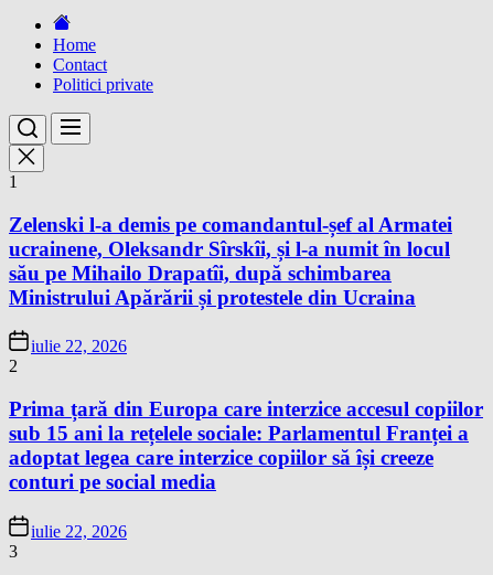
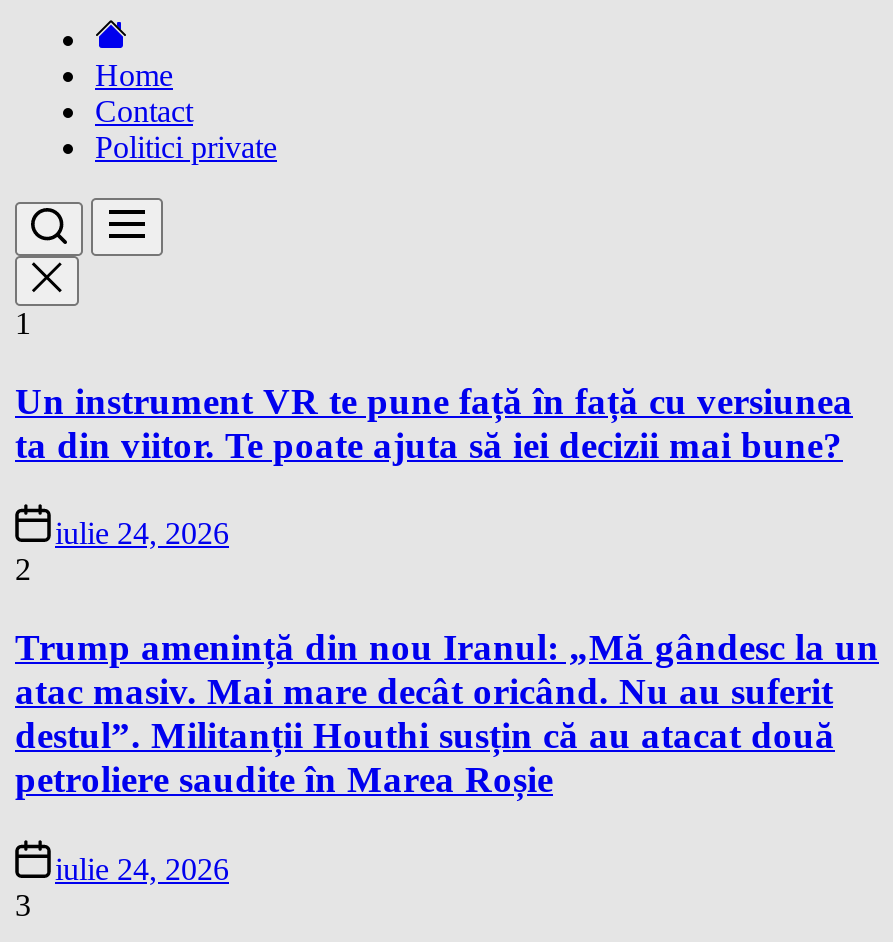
- Zelenski l-a demis pe comandantul-șef al Armatei
- ucrainene, Oleksandr Sîrskîi, și l-a numit în locul
- său pe Mihailo Drapatîi, după schimbarea
- Ministrului Apărării și protestele din Ucraina
+ Un instrument VR te pune față în față cu versiunea
+ ta din viitor. Te poate ajuta să iei decizii mai bune?

- iulie 22, 2026
+ iulie 24, 2026

- Prima țară din Europa care interzice accesul copiilor
- sub 15 ani la rețelele sociale: Parlamentul Franței a
- adoptat legea care interzice copiilor să își creeze
- conturi pe social media
+ Trump amenință din nou Iranul: „Mă gândesc la un
+ atac masiv. Mai mare decât oricând. Nu au suferit
+ destul”. Militanții Houthi susțin că au atacat două
+ petroliere saudite în Marea Roșie

- iulie 22, 2026
+ iulie 24, 2026
